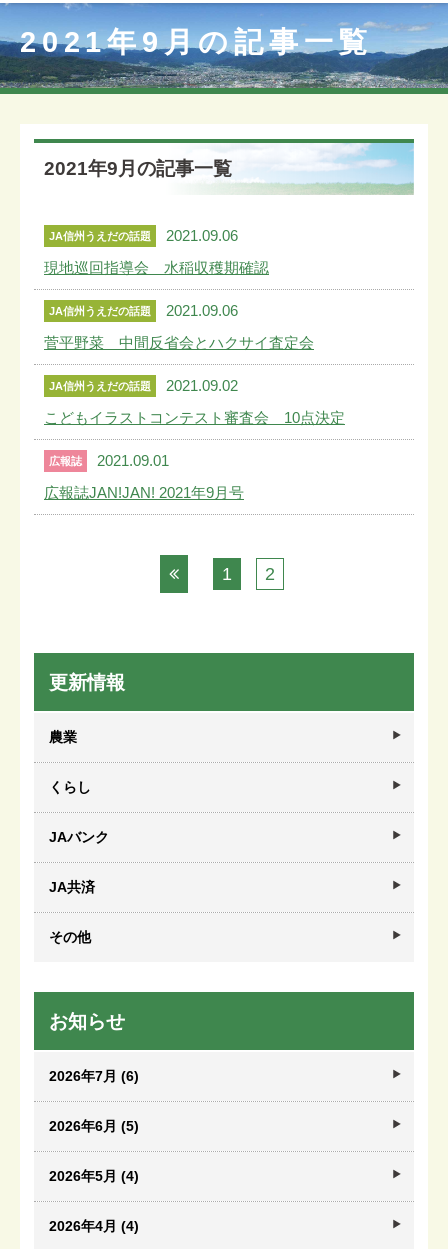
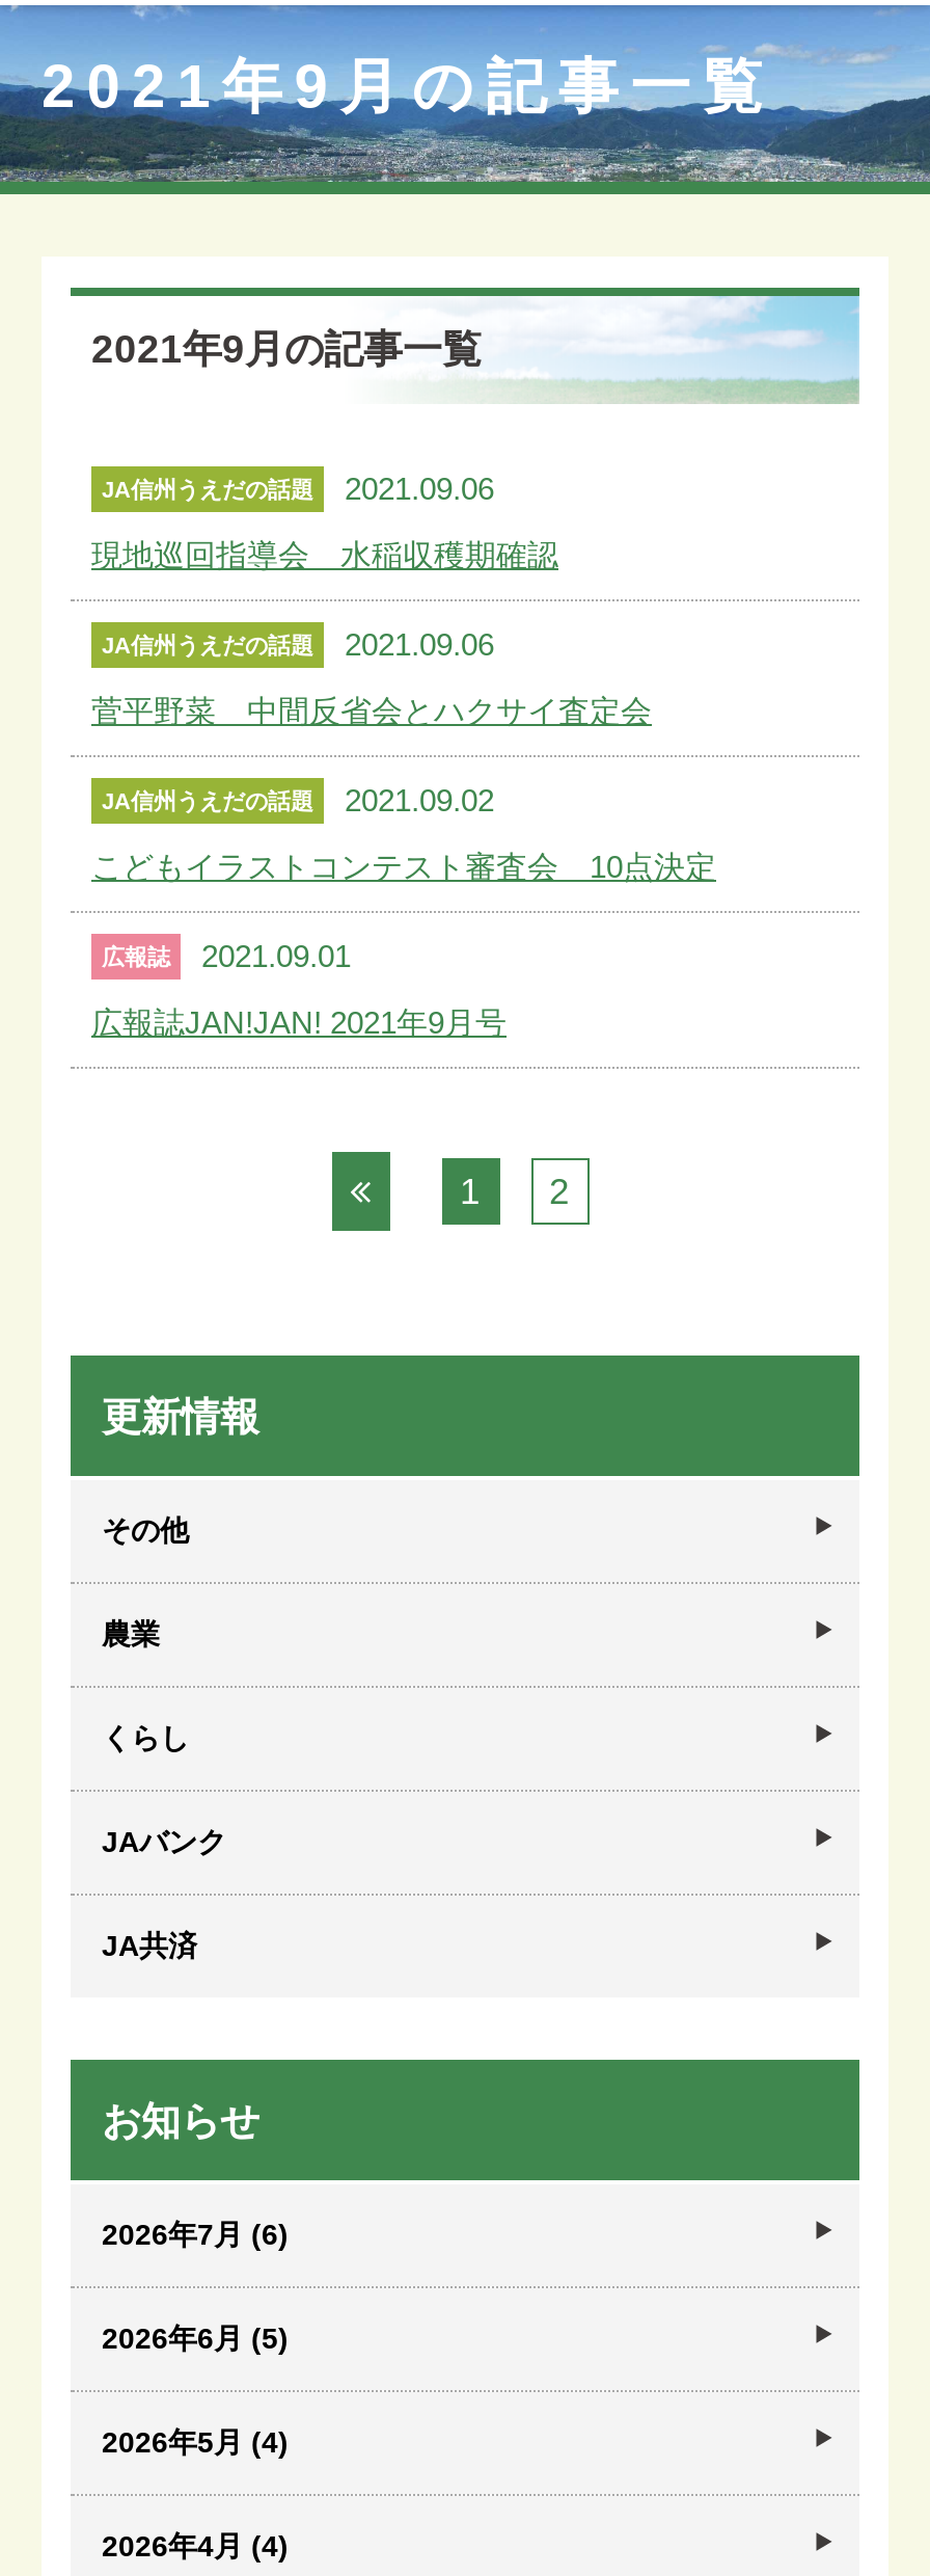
moved down: 農業 | くらし | JAバンク | JA共済

moved up: その他
